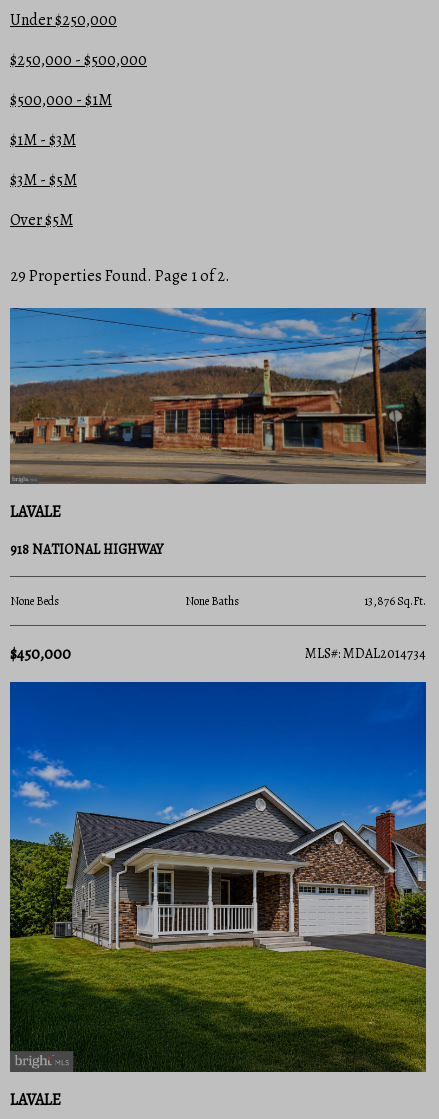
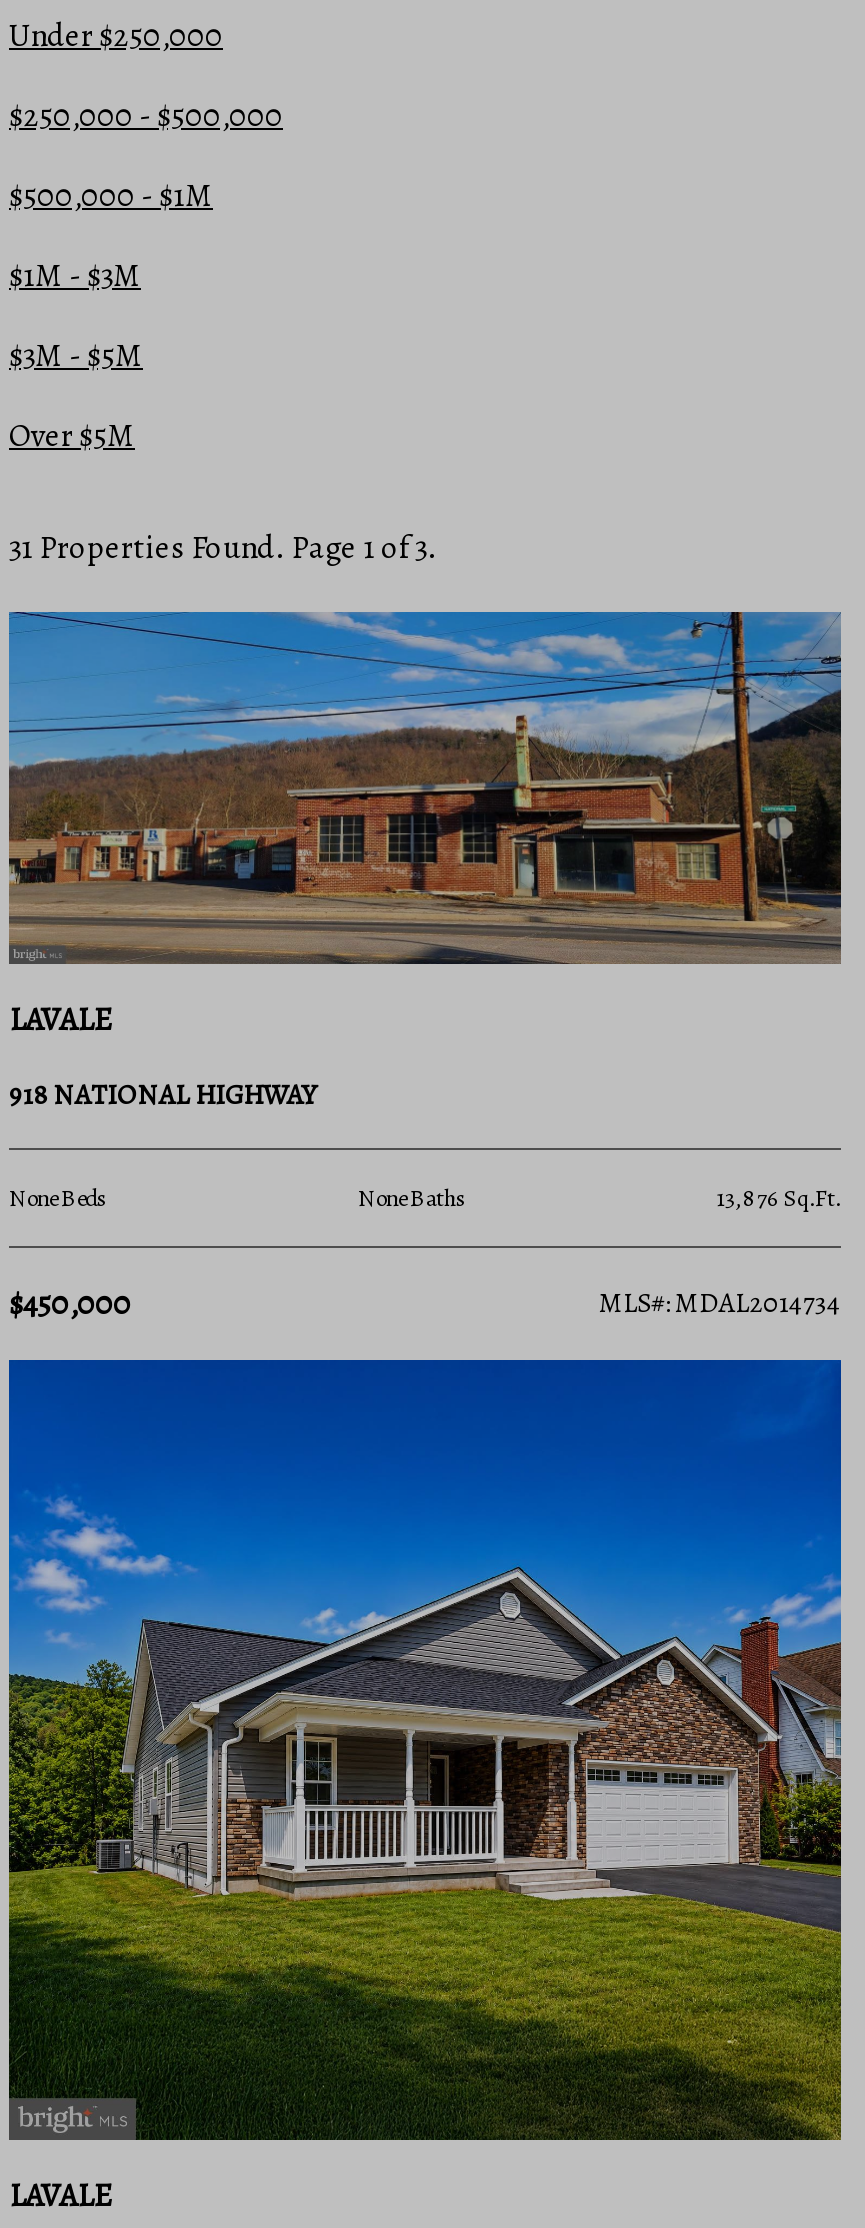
- 29 Properties Found. Page 1 of 2.
+ 31 Properties Found. Page 1 of 3.
